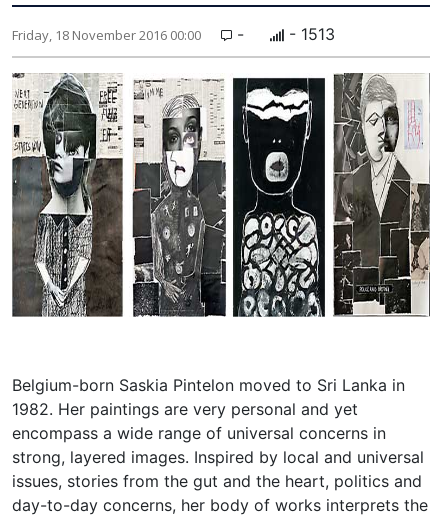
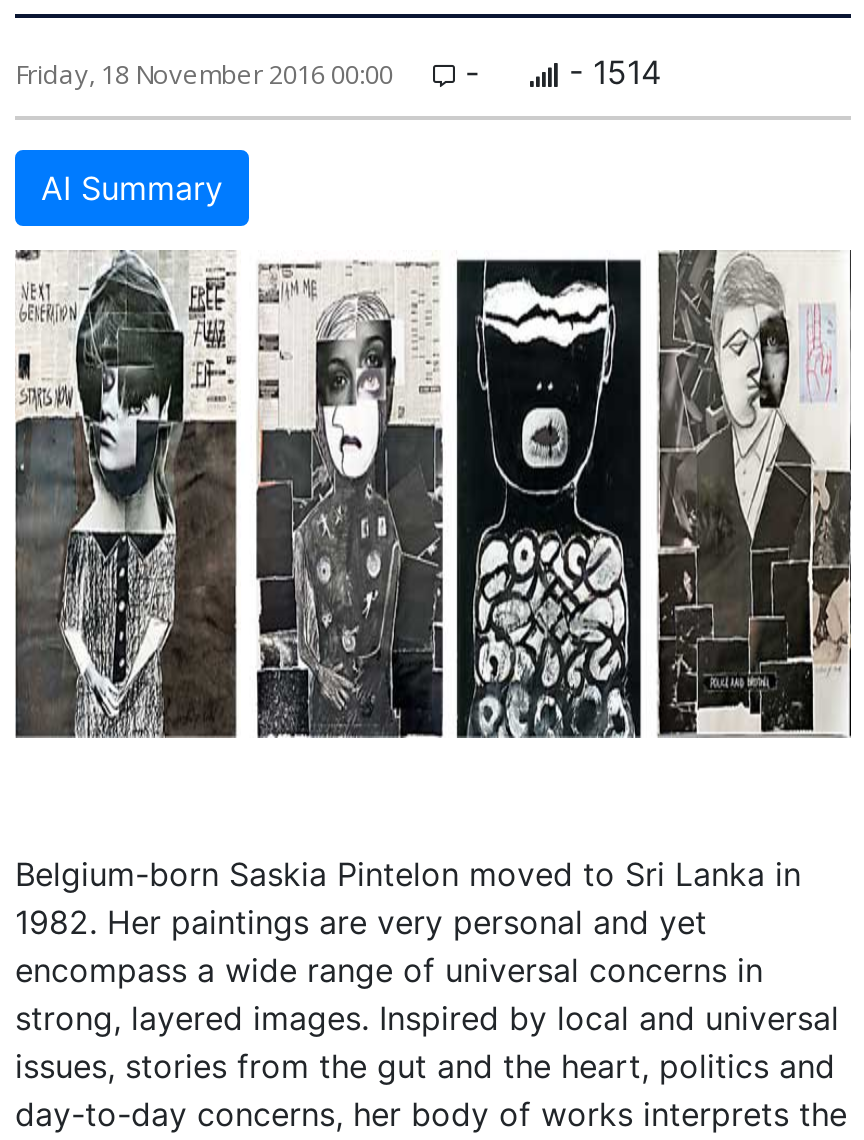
- - 1513
+ - 1514
+ AI Summary
